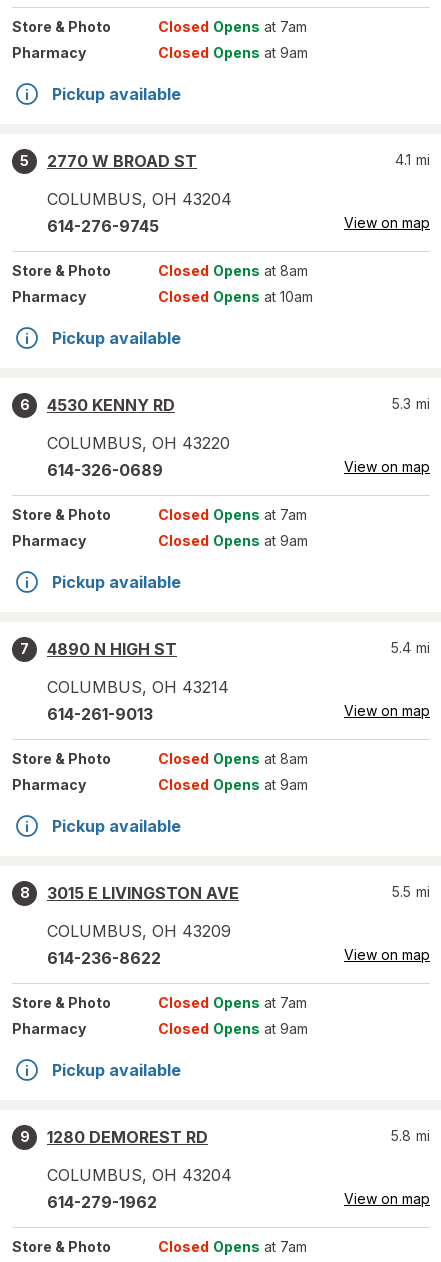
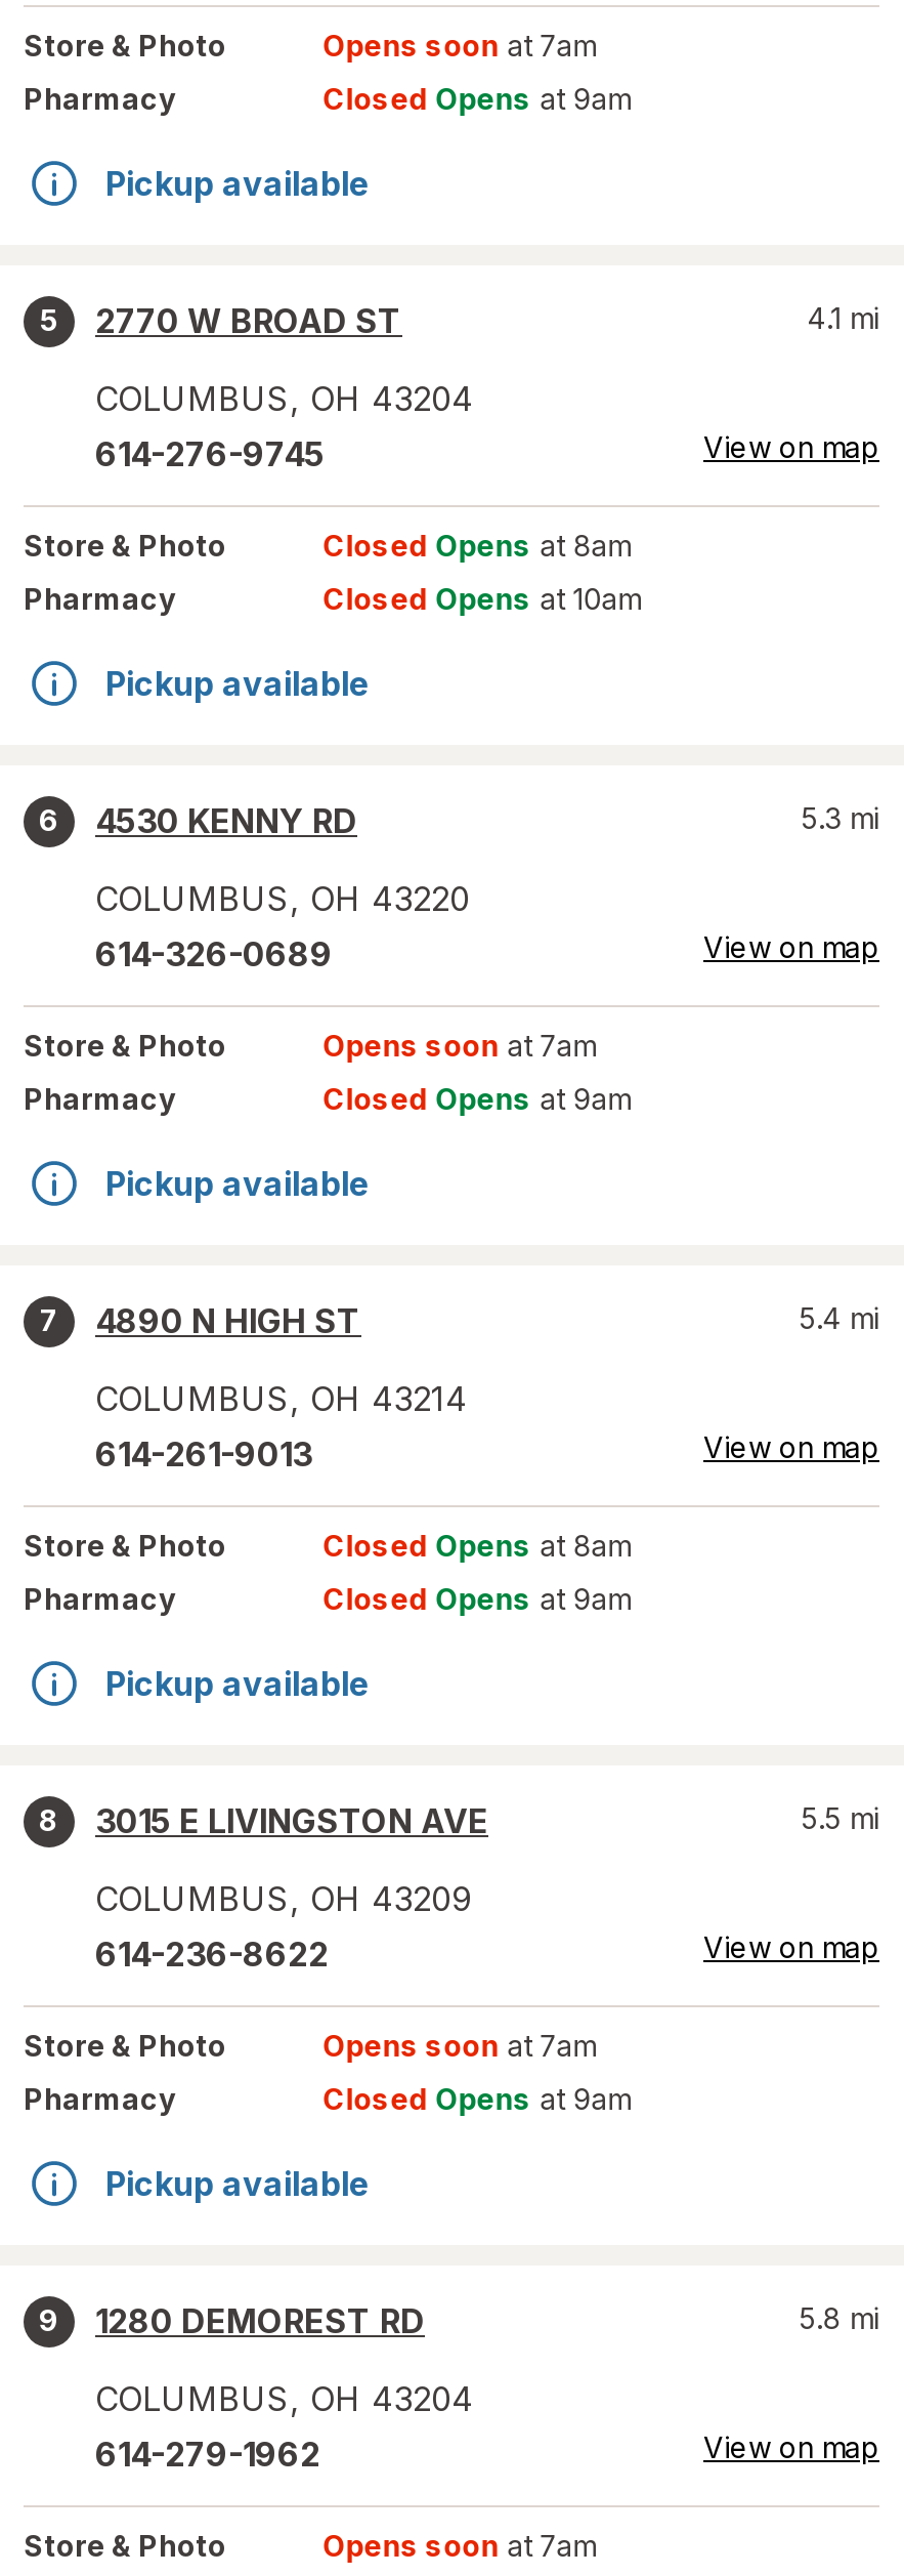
- Closed Opens at 7am
+ Opens soon at 7am

- Closed Opens at 7am
+ Opens soon at 7am

- Closed Opens at 7am
+ Opens soon at 7am

- Closed Opens at 7am
+ Opens soon at 7am
